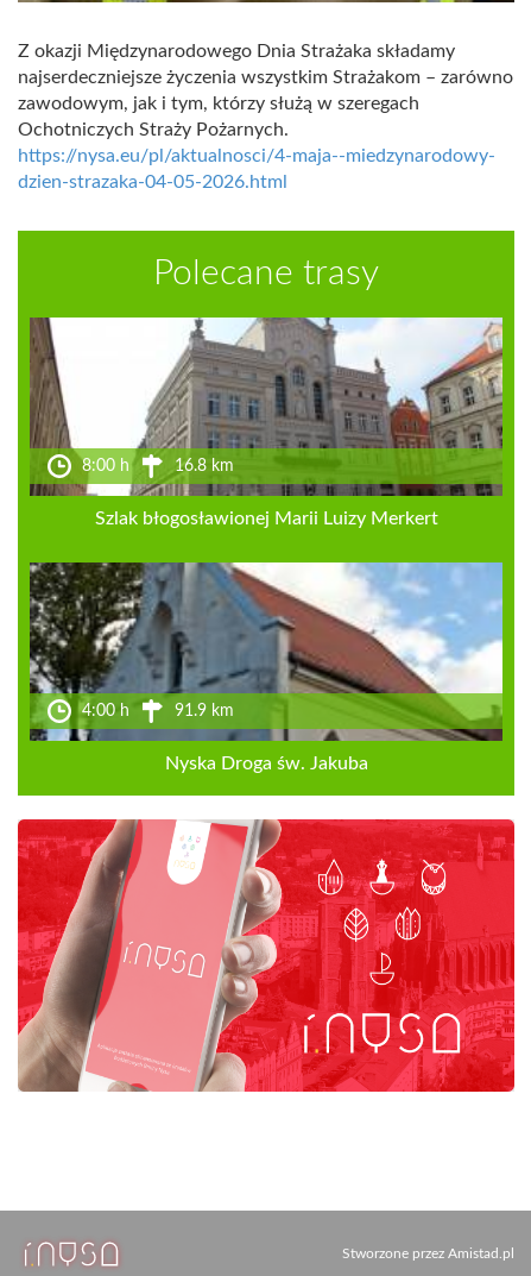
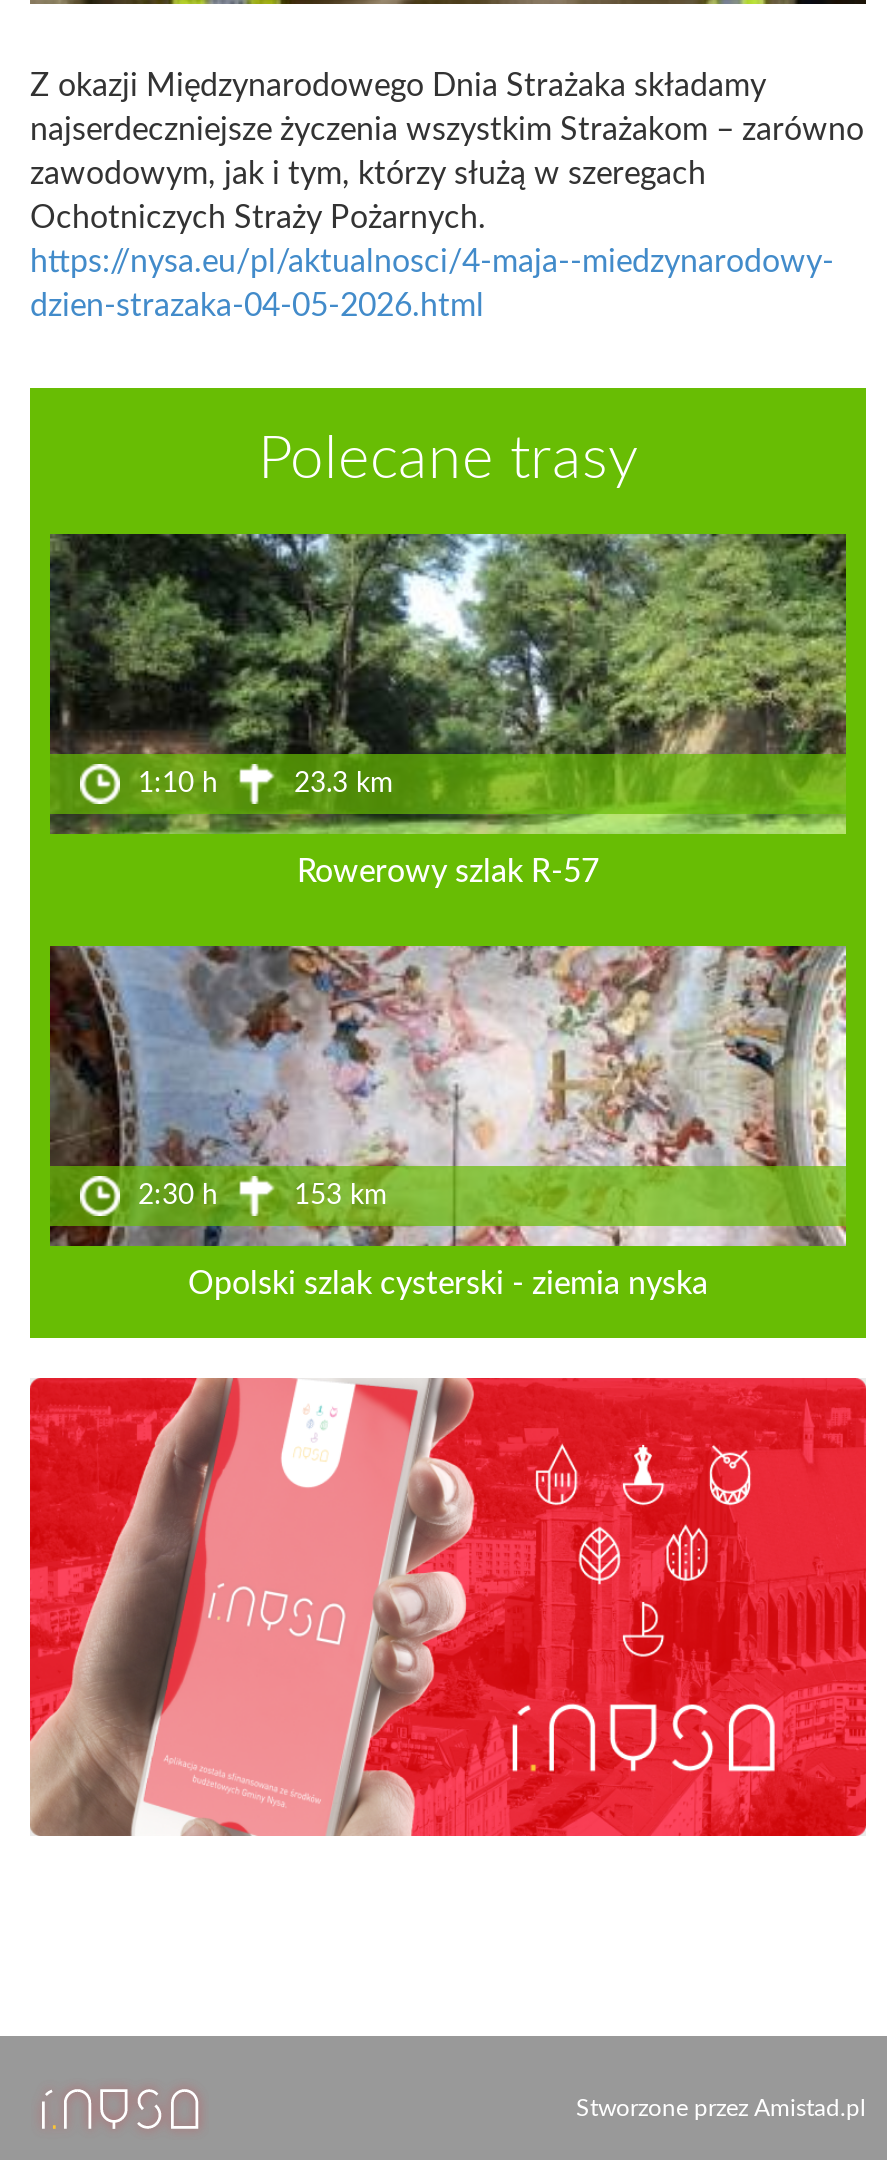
- [image]
- 8:00 h
- 16.8 km
+ [image]
+ 1:10 h
+ 23.3 km

- Szlak błogosławionej Marii Luizy Merkert
+ Rowerowy szlak R-57

- [image]
- 4:00 h
- 91.9 km
+ [image]
+ 2:30 h
+ 153 km

- Nyska Droga św. Jakuba
+ Opolski szlak cysterski - ziemia nyska
